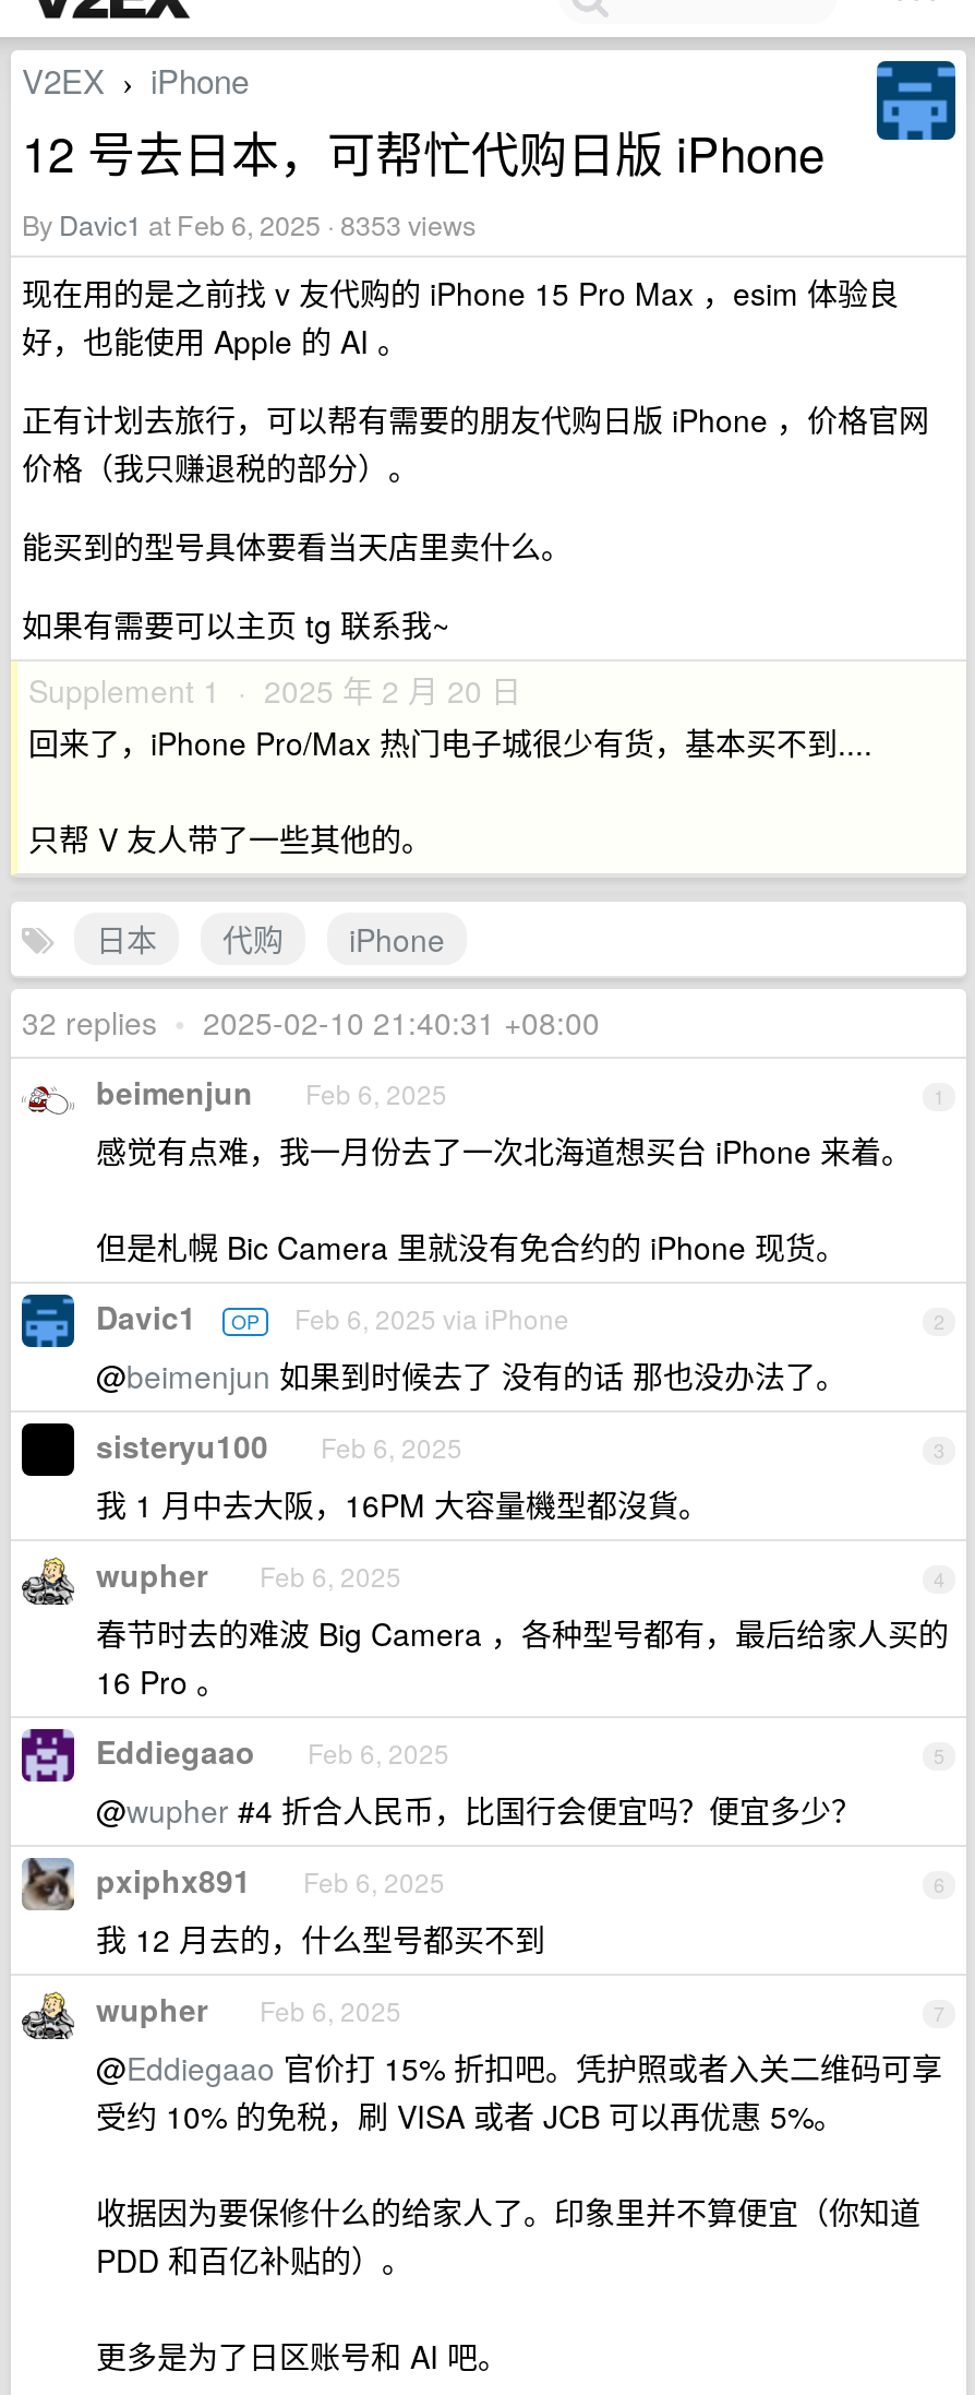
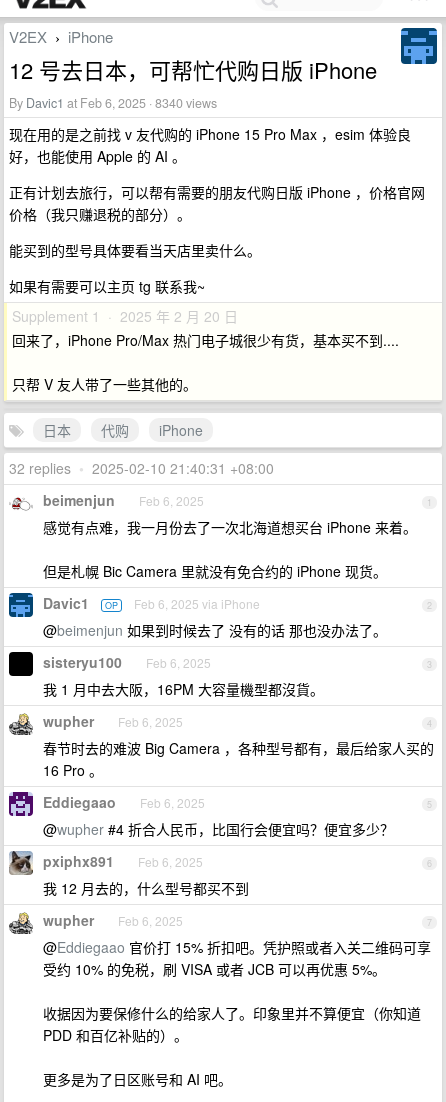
- By Davic1 at Feb 6, 2025 · 8353 views
+ By Davic1 at Feb 6, 2025 · 8340 views
